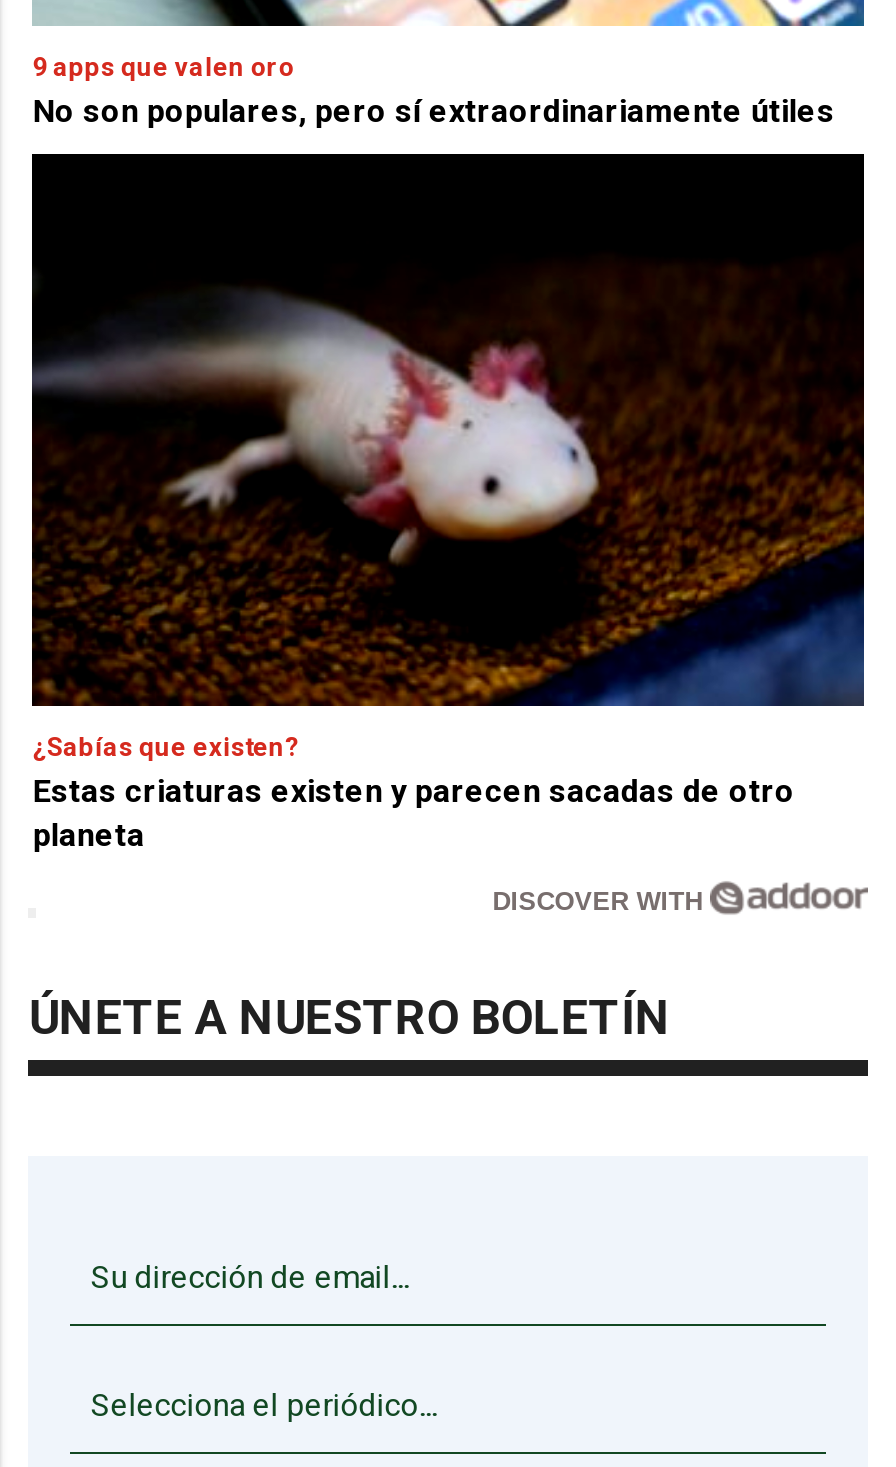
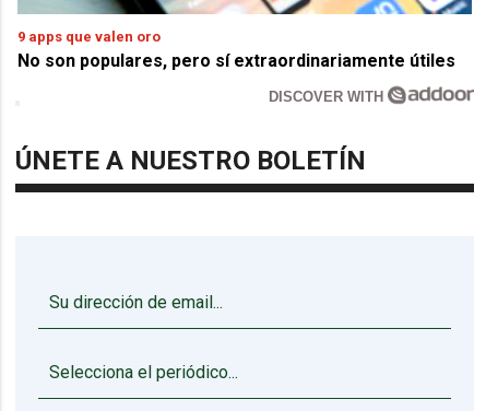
- [image]
- ¿Sabías que existen?
- Estas criaturas existen y parecen sacadas de otro
- planeta
